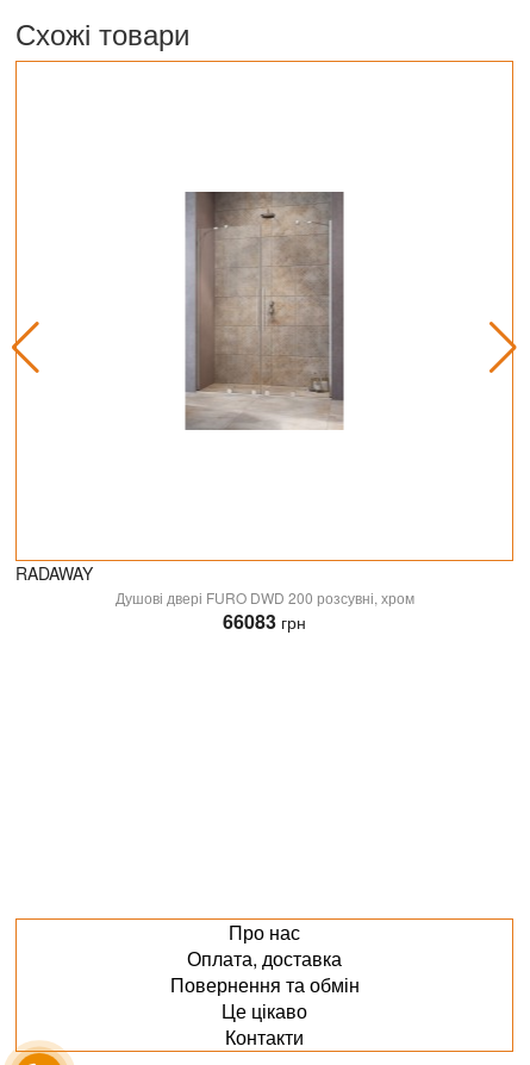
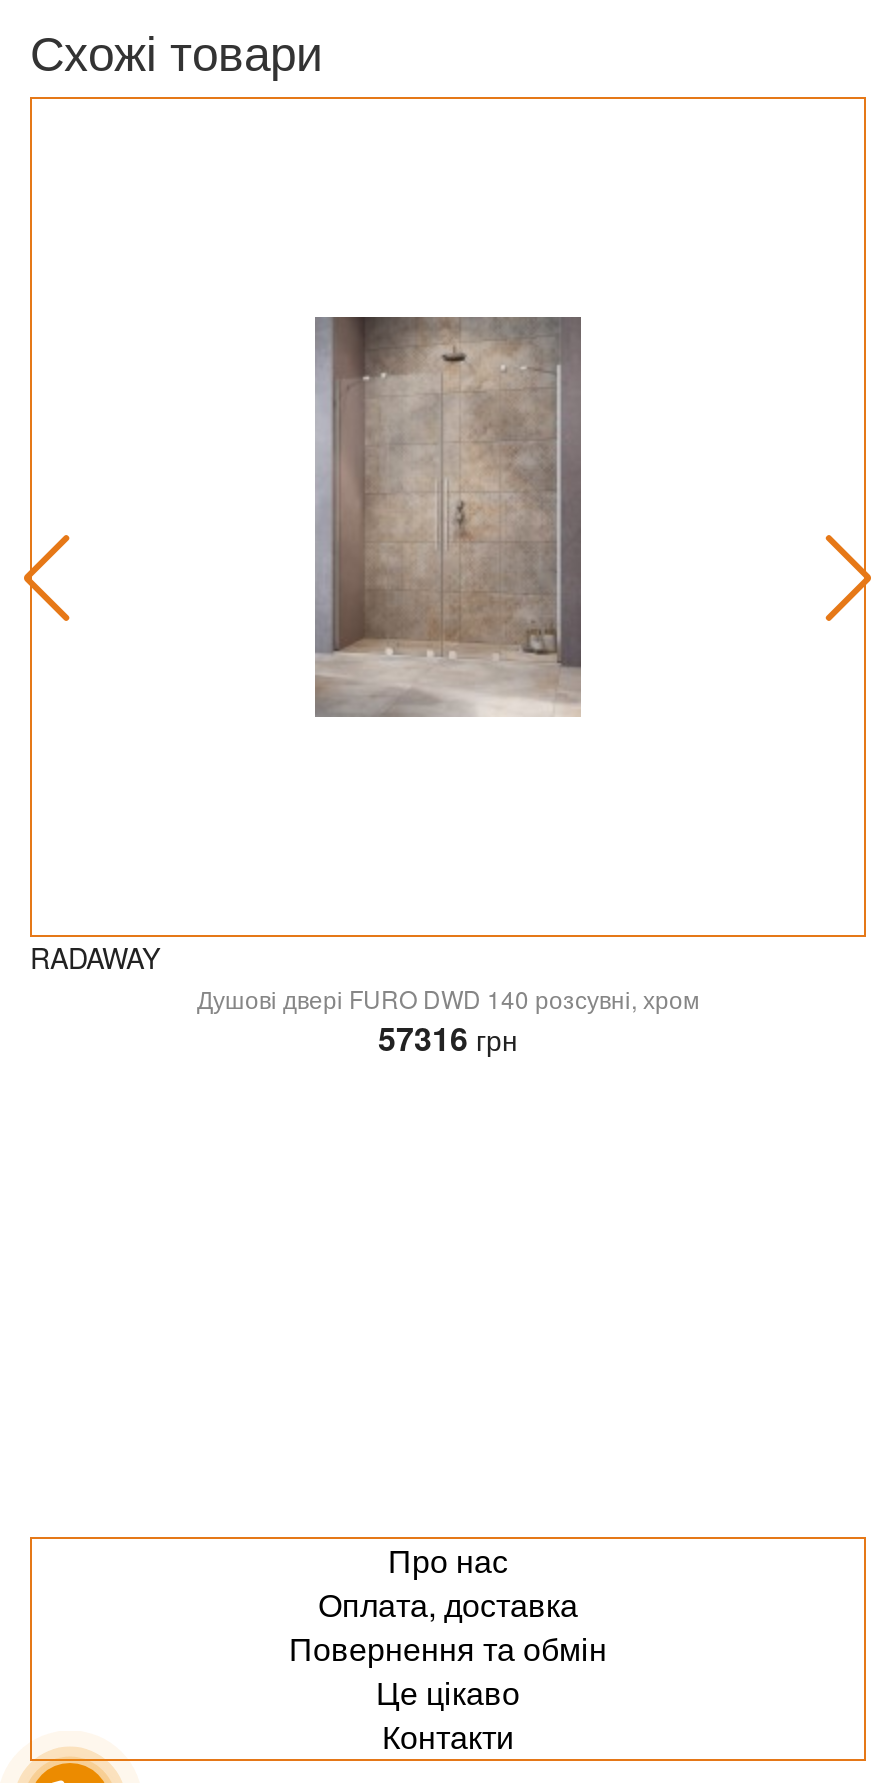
- Душові двері FURO DWD 200 розсувні, хром
+ Душові двері FURO DWD 140 розсувні, хром

- 66083 грн
+ 57316 грн
